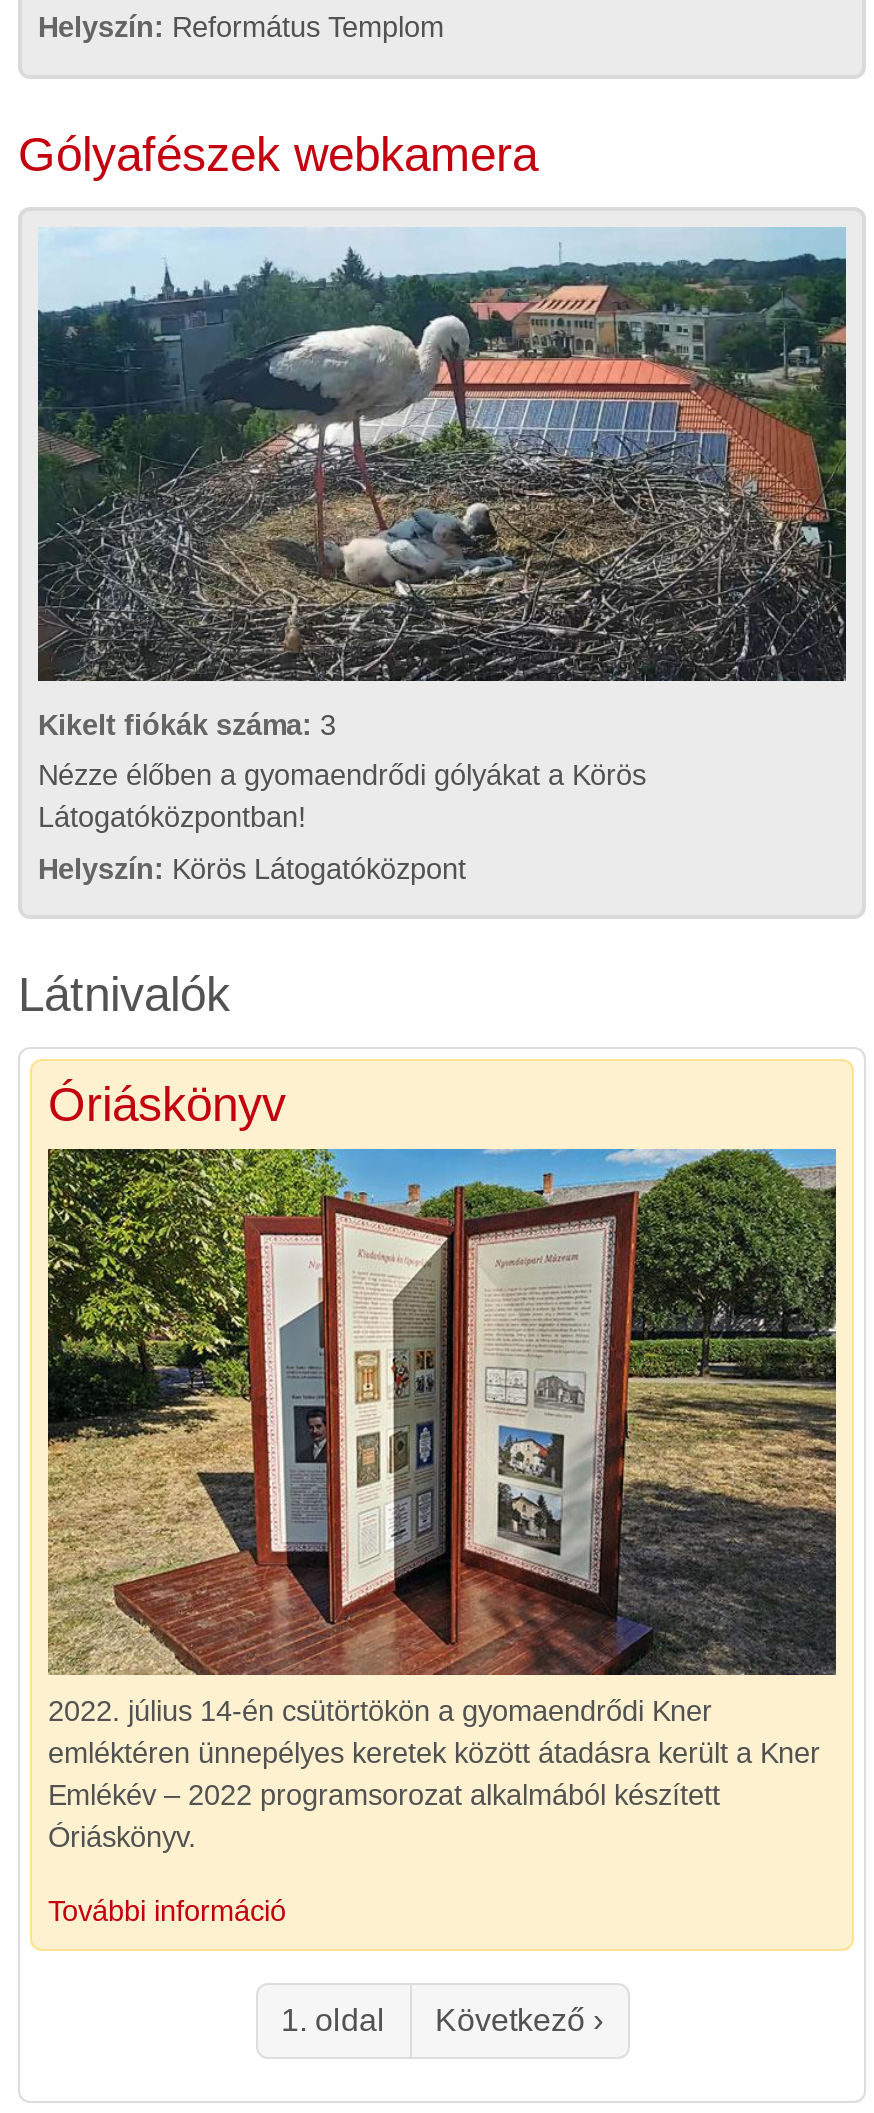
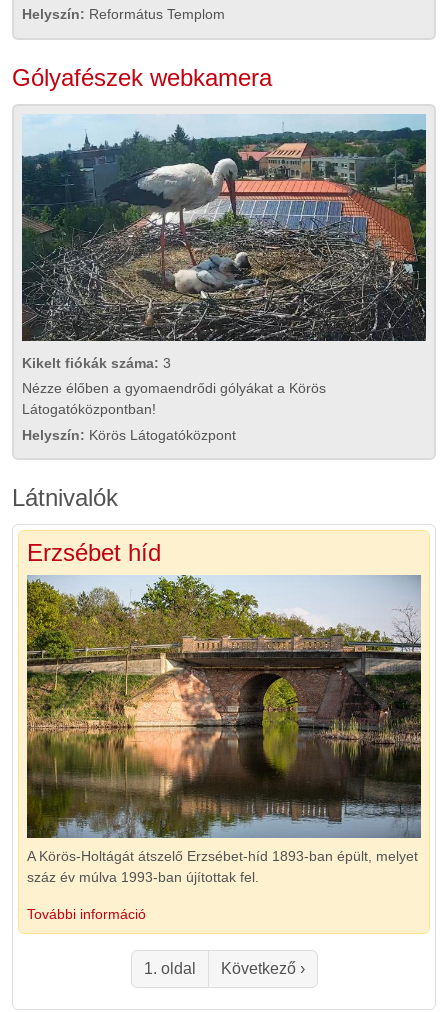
- Óriáskönyv
+ Erzsébet híd

- [image]
- 2022. július 14-én csütörtökön a gyomaendrődi Kner
- emléktéren ünnepélyes keretek között átadásra került a Kner
- Emlékév – 2022 programsorozat alkalmából készített
- Óriáskönyv.
+ [image]
+ A Körös-Holtágát átszelő Erzsébet-híd 1893-ban épült, melyet
+ száz év múlva 1993-ban újítottak fel.
